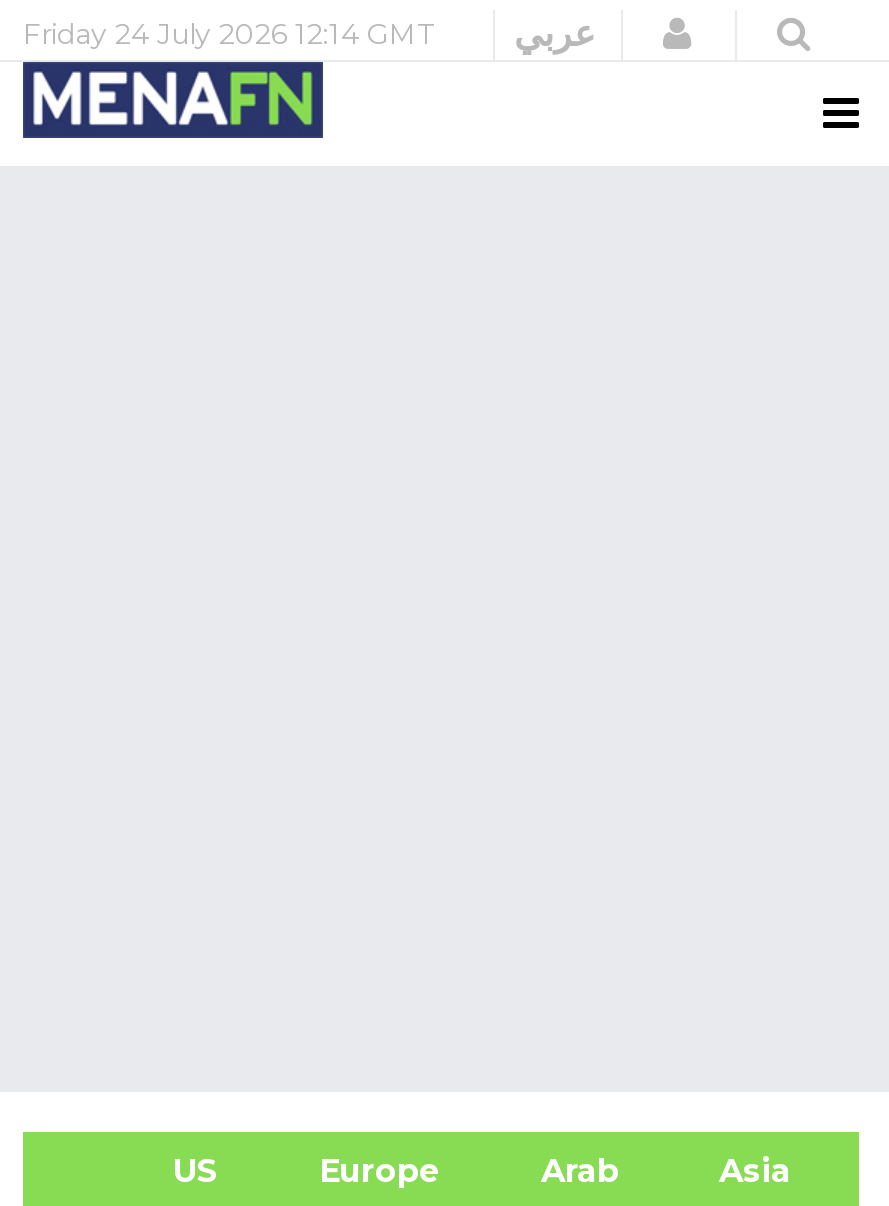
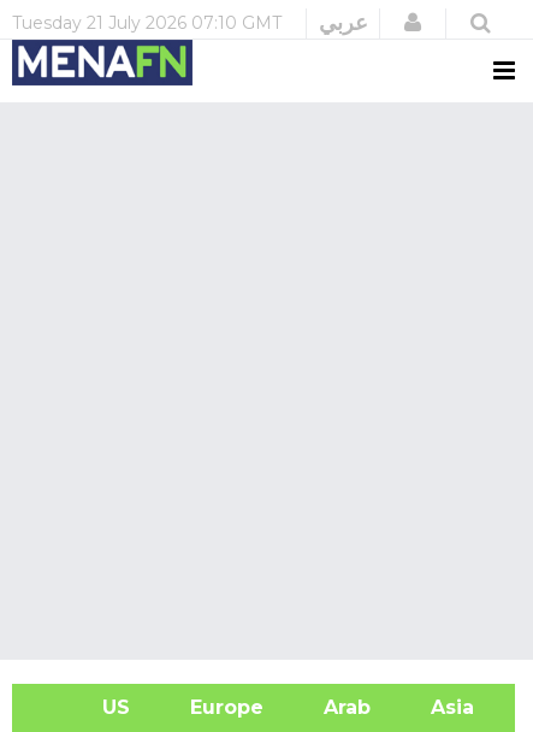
- Friday 24 July 2026 12:14 GMT
+ Tuesday 21 July 2026 07:10 GMT
